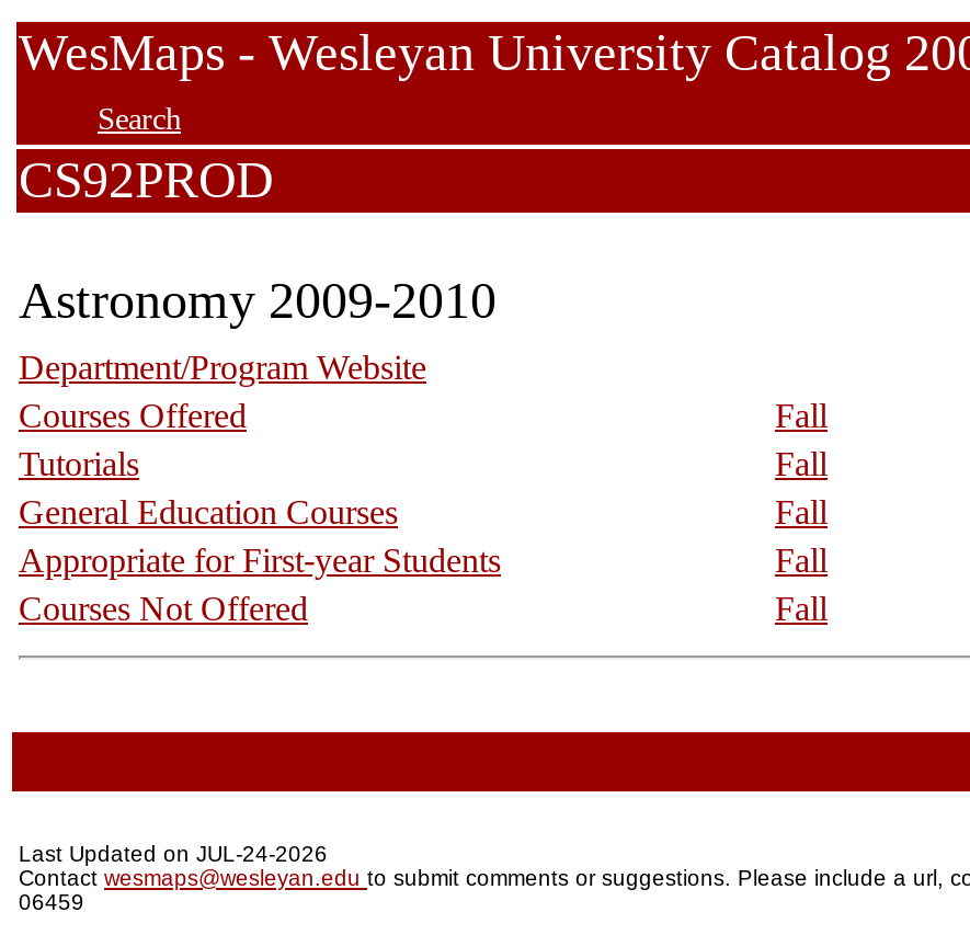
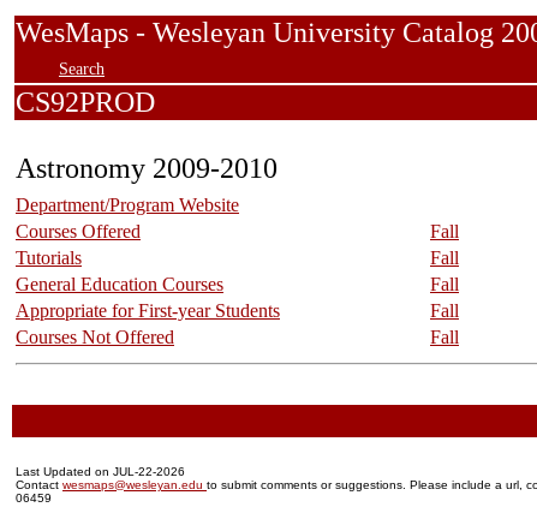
- Last Updated on JUL-24-2026
+ Last Updated on JUL-22-2026
